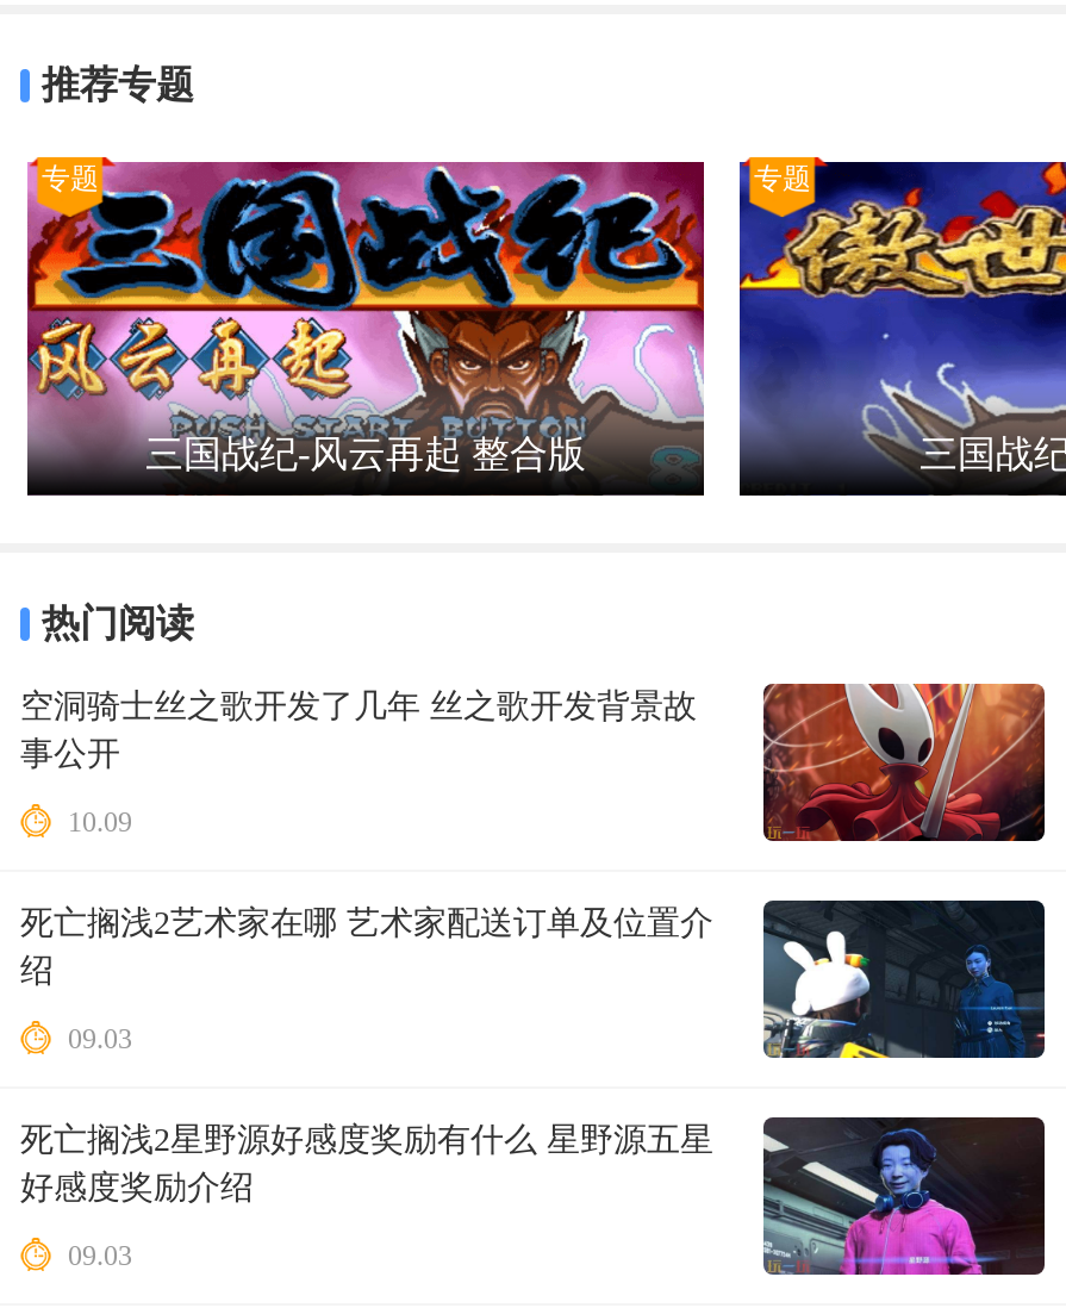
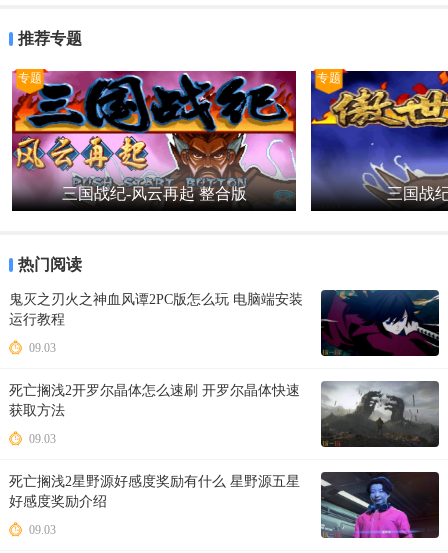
- [image]
- 空洞骑士丝之歌开发了几年 丝之歌开发背景故
- 事公开
+ [image]
+ 鬼灭之刃火之神血风谭2PC版怎么玩 电脑端安装
+ 运行教程

- 10.09
+ 09.03

- [image]
- 死亡搁浅2艺术家在哪 艺术家配送订单及位置介
- 绍
+ [image]
+ 死亡搁浅2开罗尔晶体怎么速刷 开罗尔晶体快速
+ 获取方法
